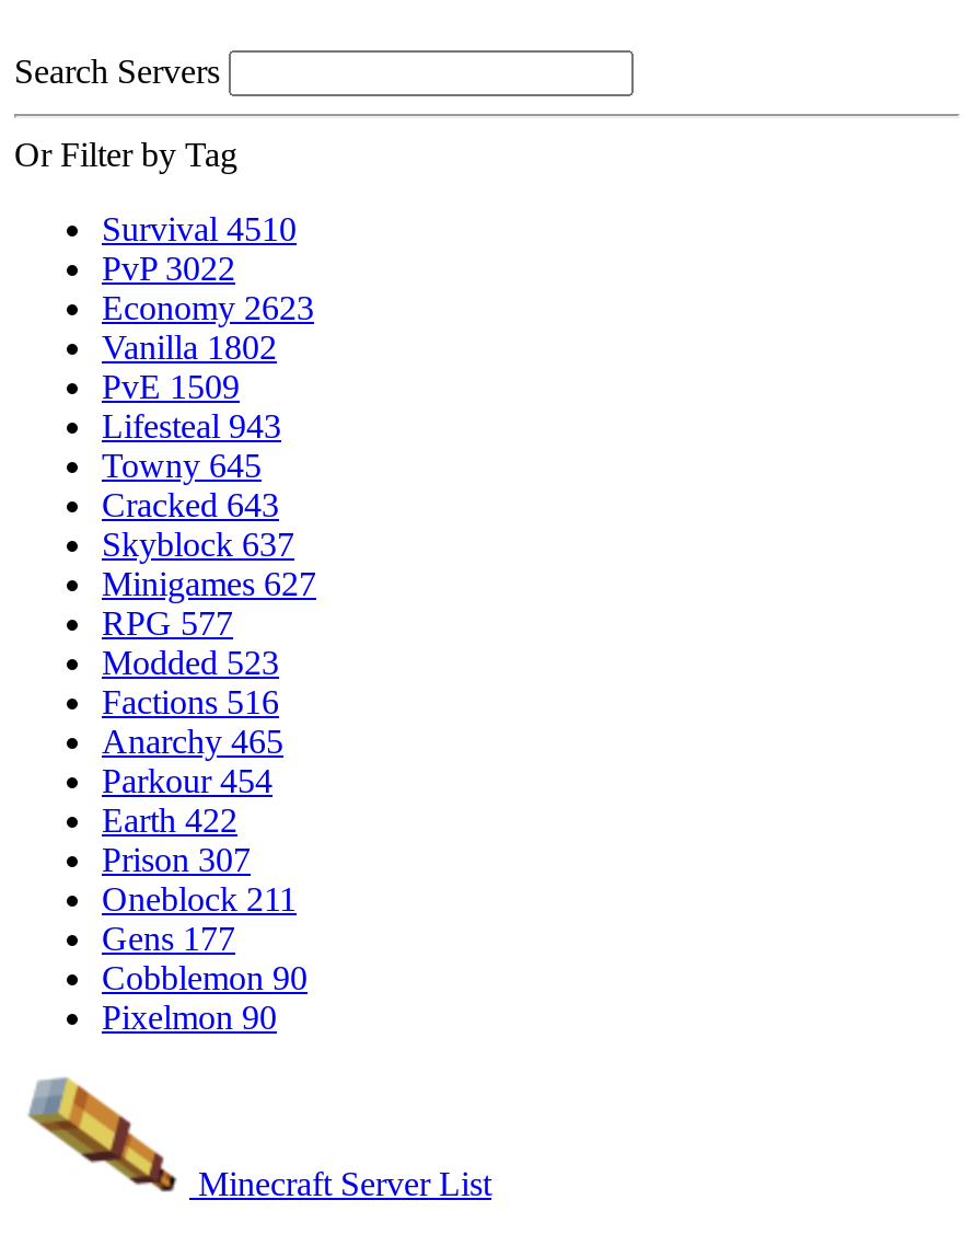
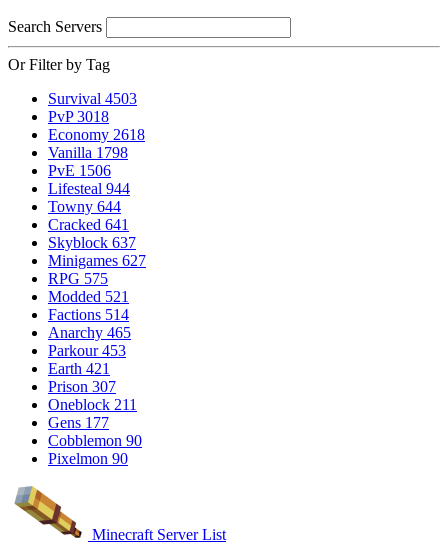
- Survival 4510
+ Survival 4503

- PvP 3022
+ PvP 3018

- Economy 2623
+ Economy 2618

- Vanilla 1802
+ Vanilla 1798

- PvE 1509
+ PvE 1506

- Lifesteal 943
+ Lifesteal 944

- Towny 645
+ Towny 644

- Cracked 643
+ Cracked 641

- RPG 577
+ RPG 575

- Modded 523
+ Modded 521

- Factions 516
+ Factions 514

- Parkour 454
+ Parkour 453

- Earth 422
+ Earth 421
